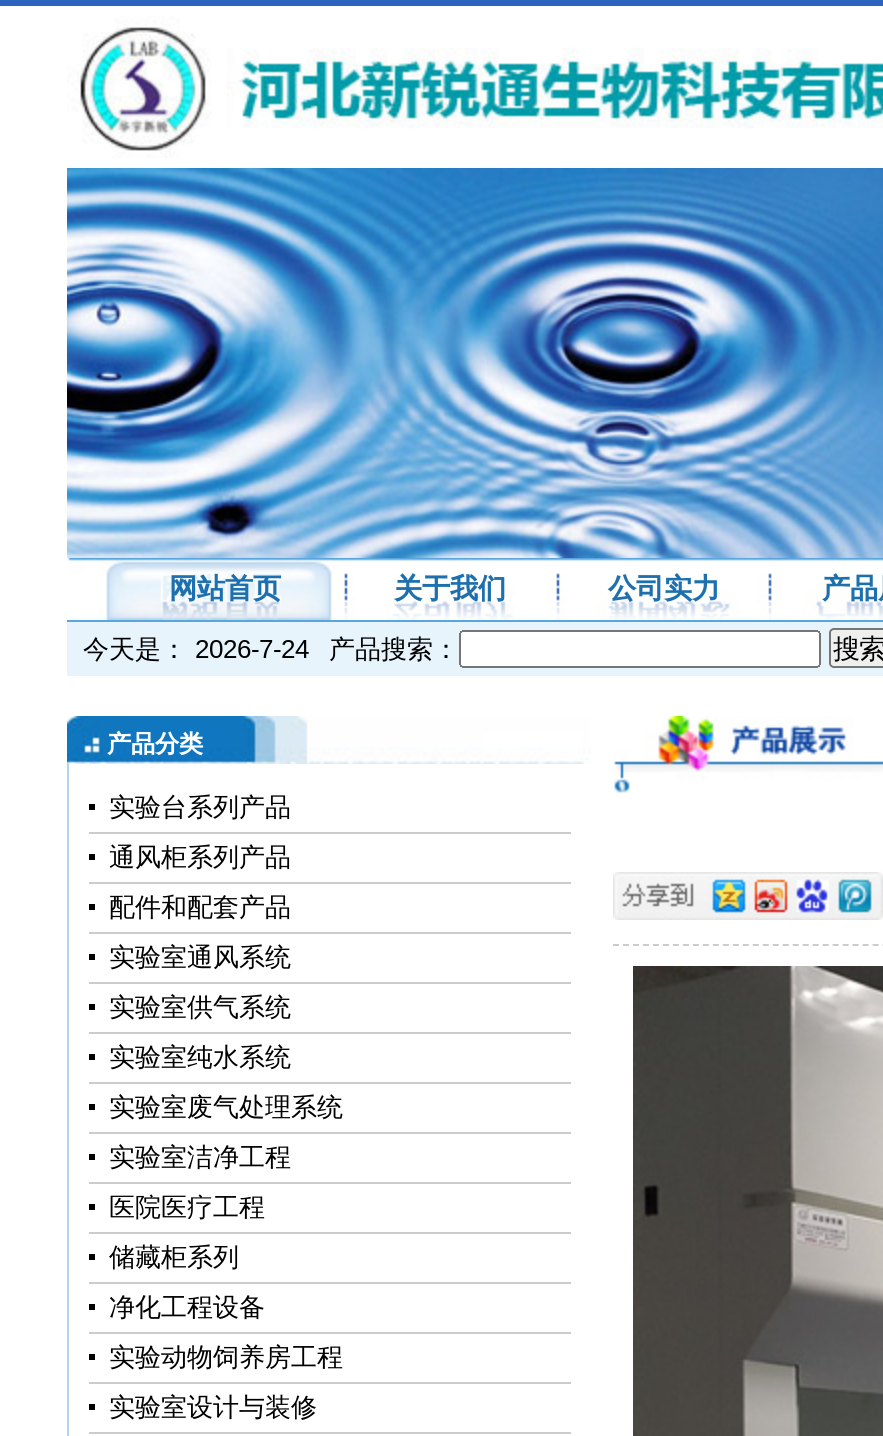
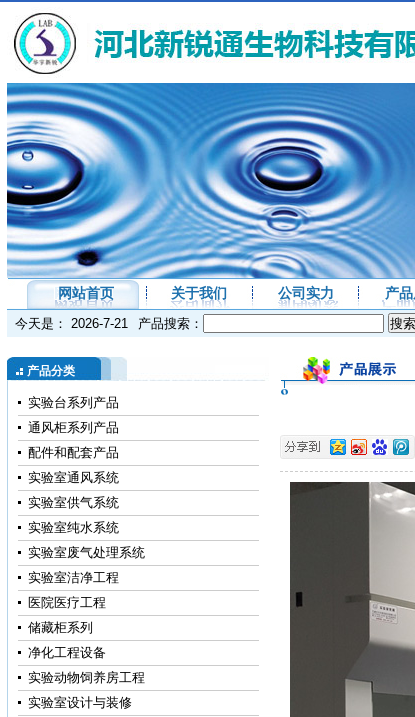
- 今天是：2026-7-24 产品搜索：
+ 今天是：2026-7-21 产品搜索：
